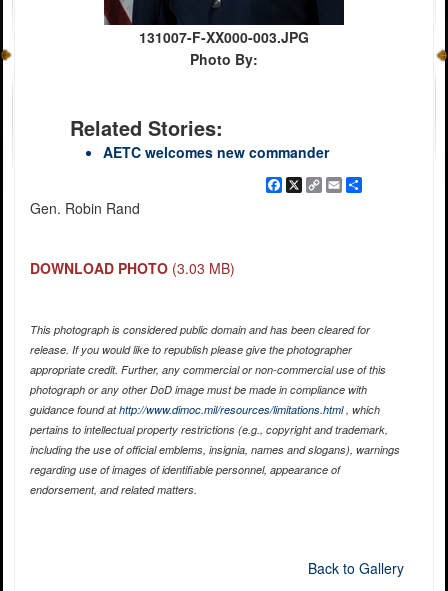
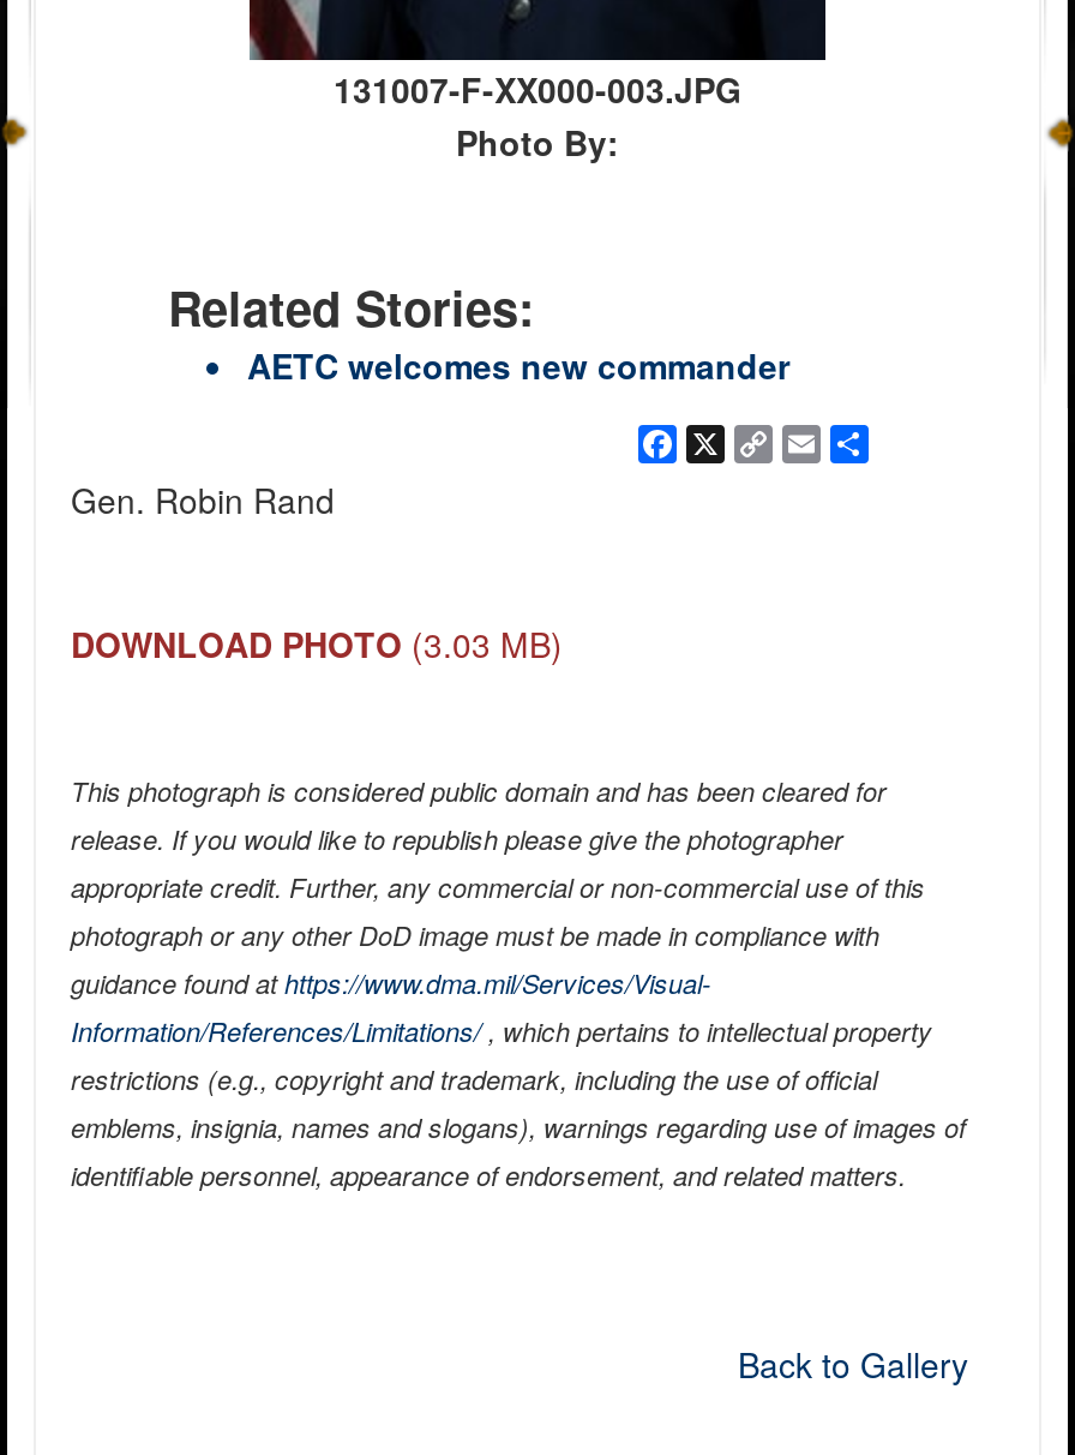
- guidance found athttp://www.dimoc.mil/resources/limitations.html, which
- pertains to intellectual property restrictions (e.g., copyright and trademark,
- including the use of official emblems, insignia, names and slogans), warnings
- regarding use of images of identifiable personnel, appearance of
- endorsement, and related matters.
+ guidance found athttps://www.dma.mil/Services/Visual-
+ Information/References/Limitations/, which pertains to intellectual property
+ restrictions (e.g., copyright and trademark, including the use of official
+ emblems, insignia, names and slogans), warnings regarding use of images of
+ identifiable personnel, appearance of endorsement, and related matters.
